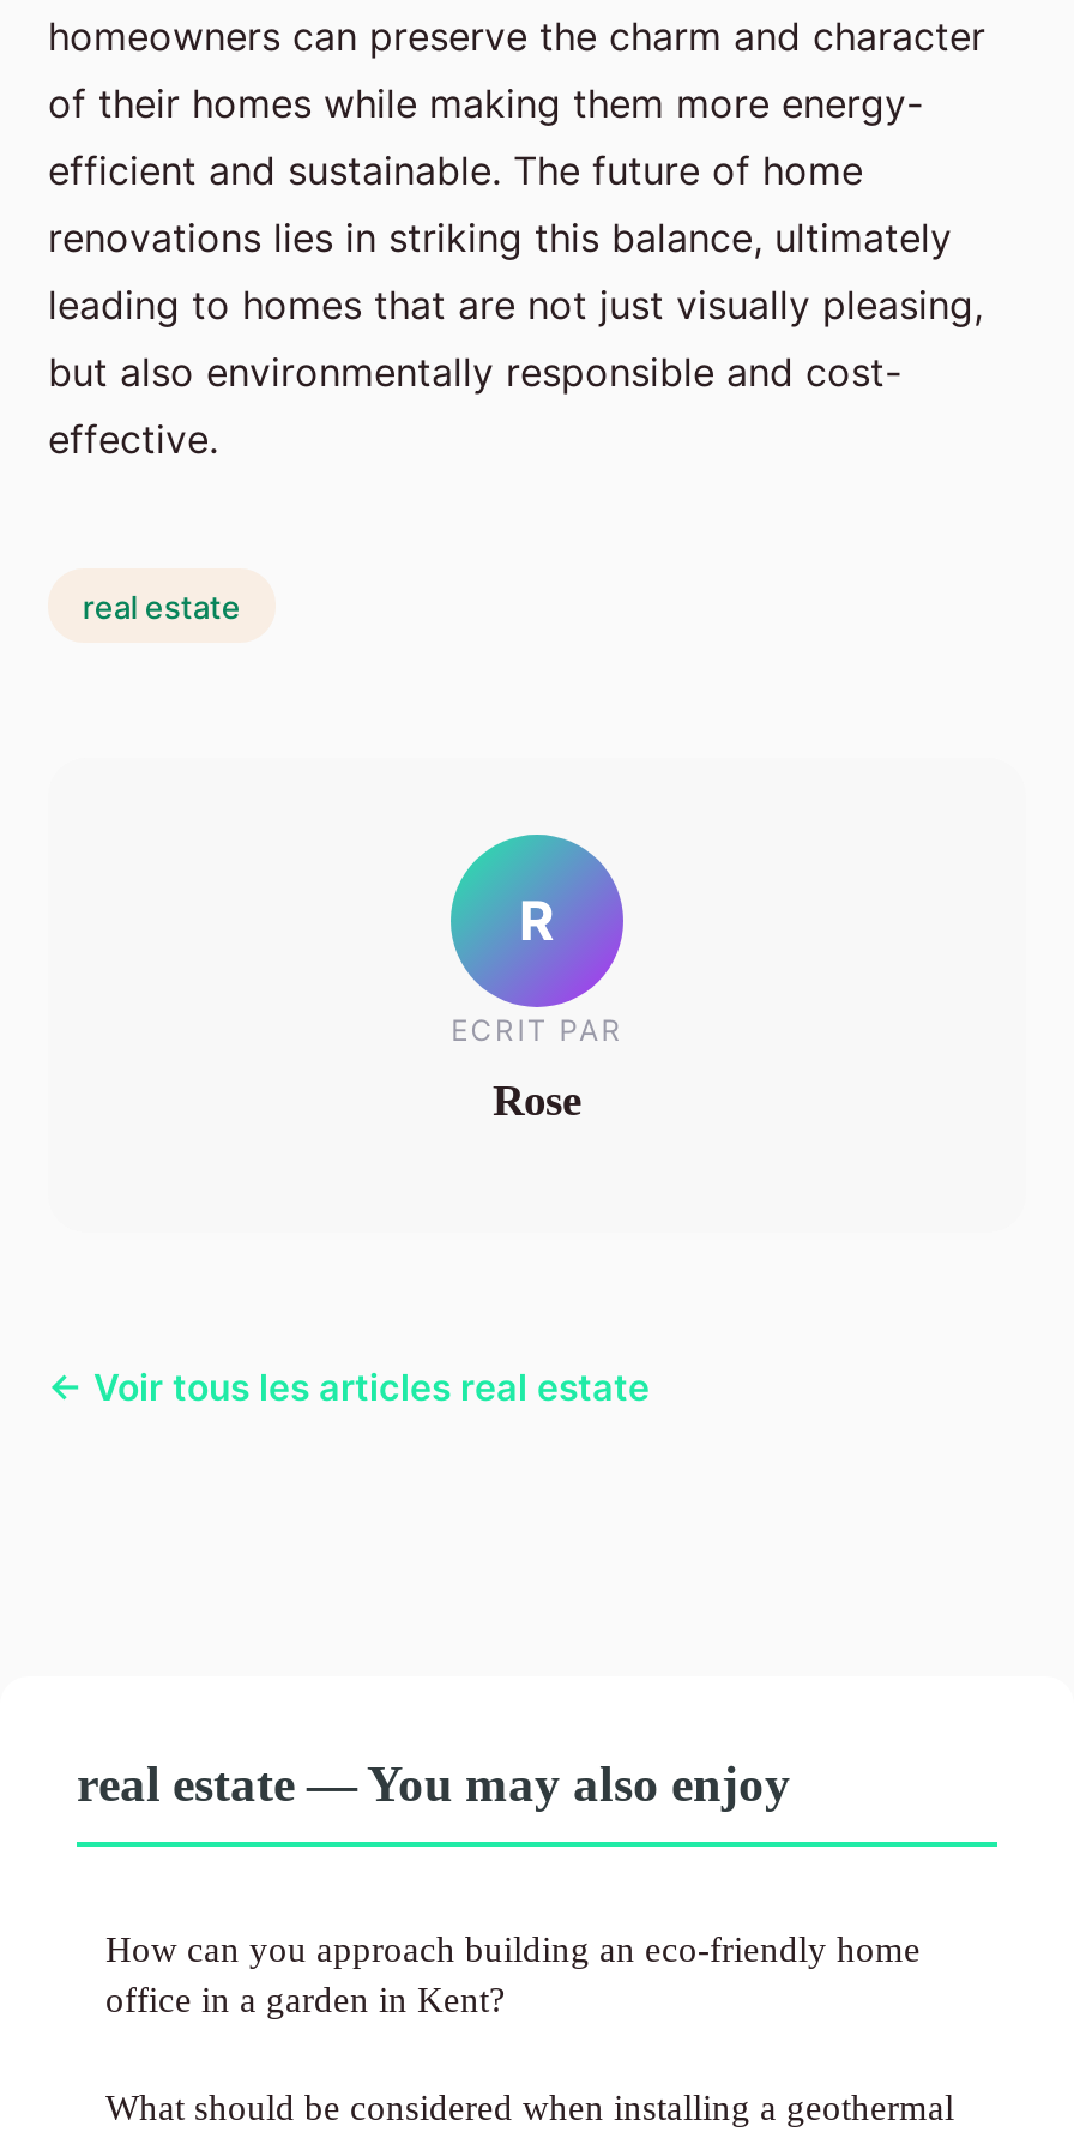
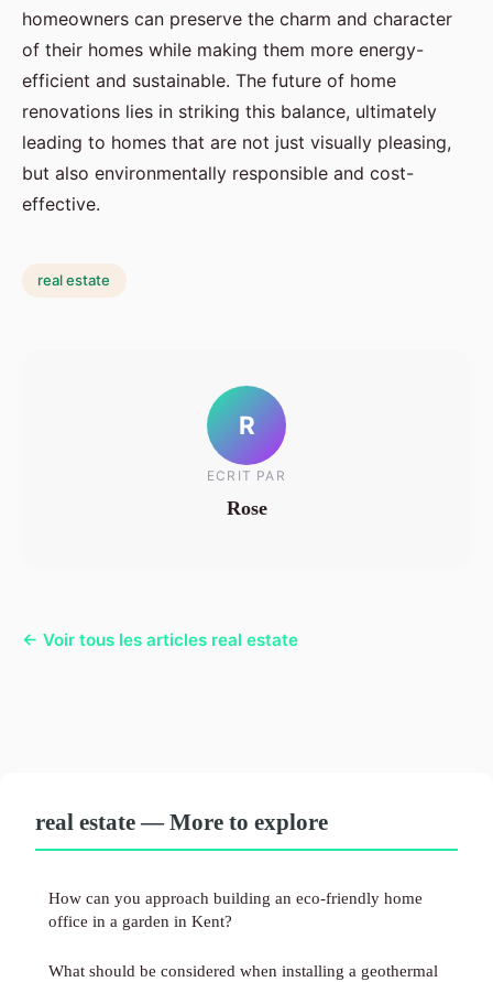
- real estate — You may also enjoy
+ real estate — More to explore
